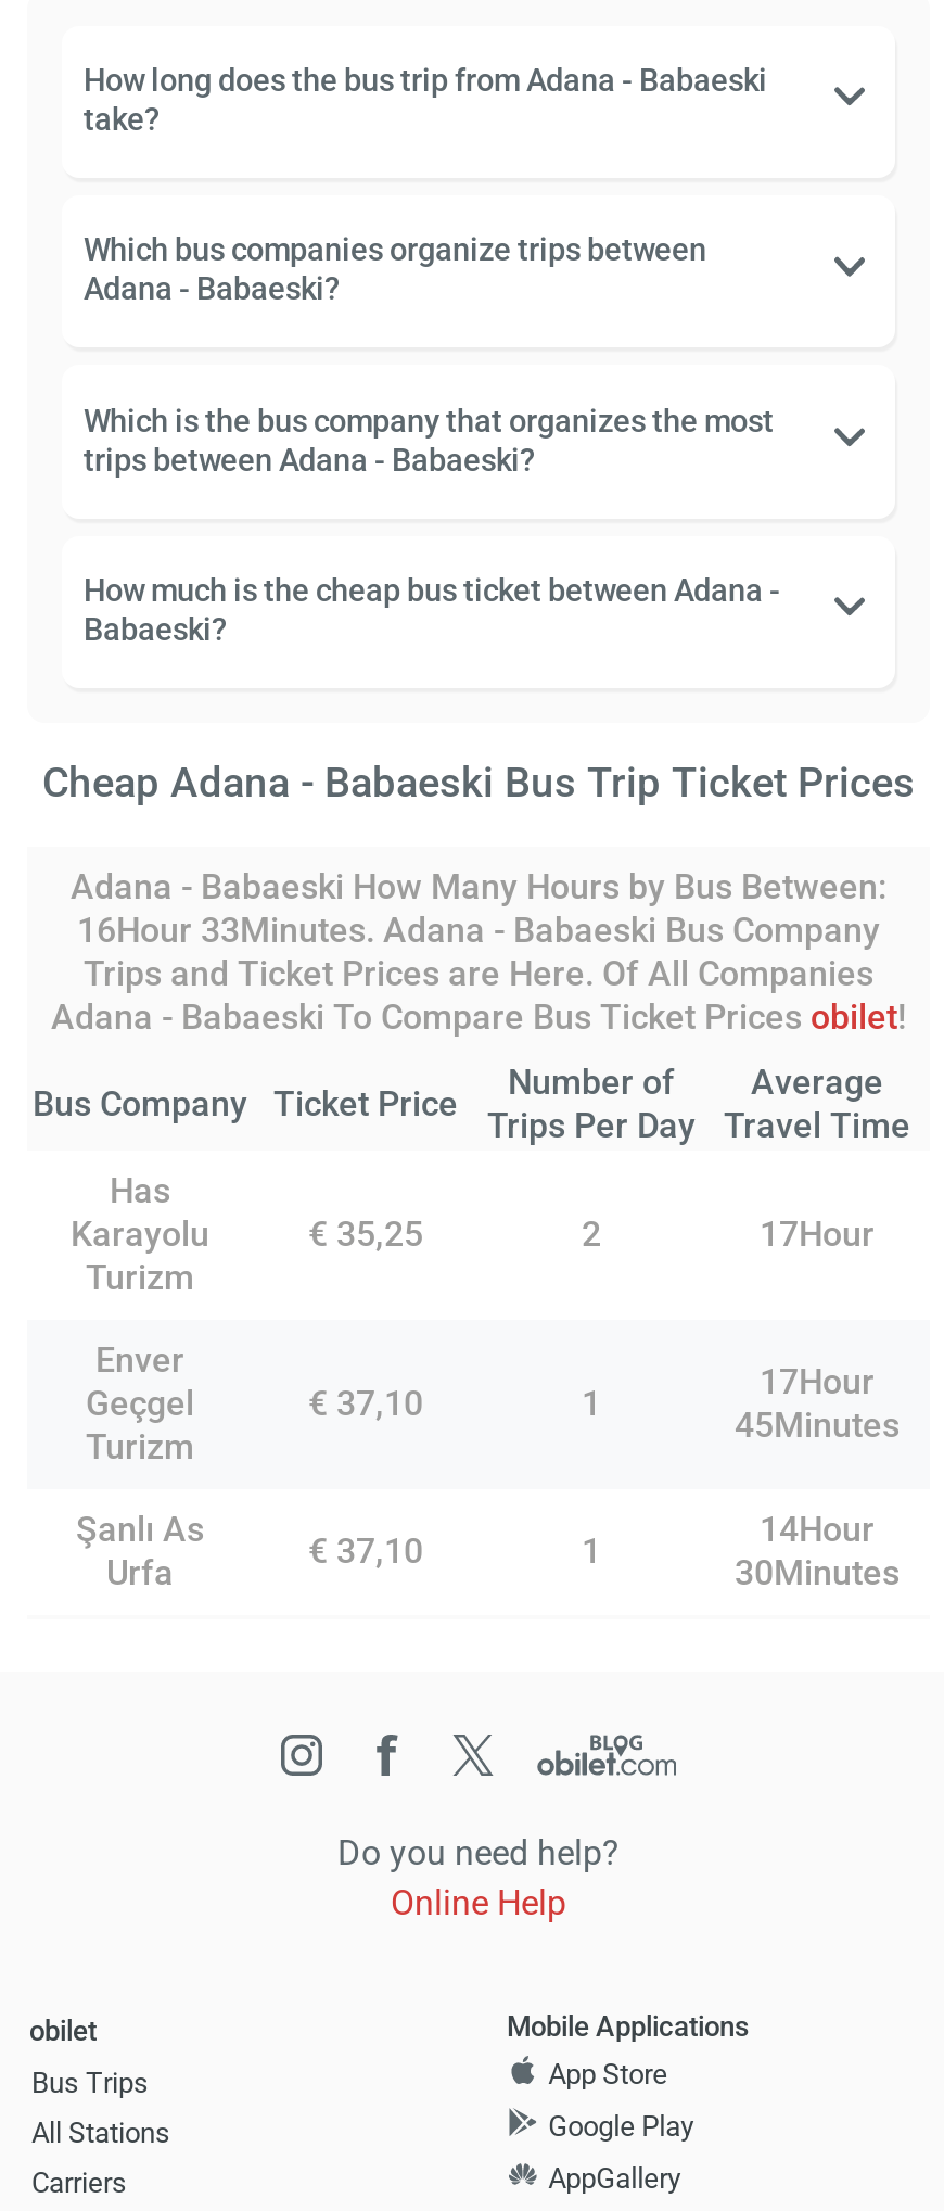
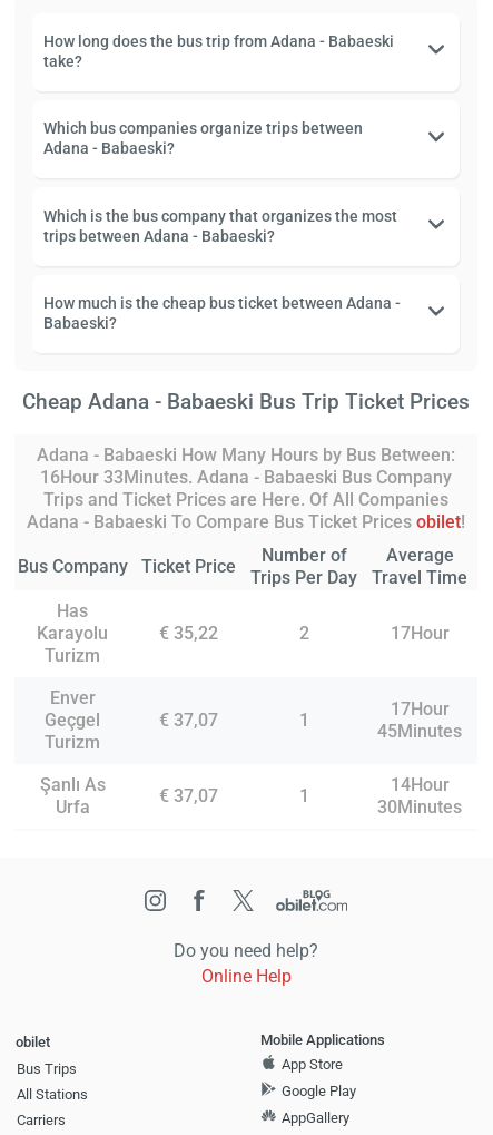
- € 35,25
+ € 35,22

- € 37,10
+ € 37,07

- € 37,10
+ € 37,07
